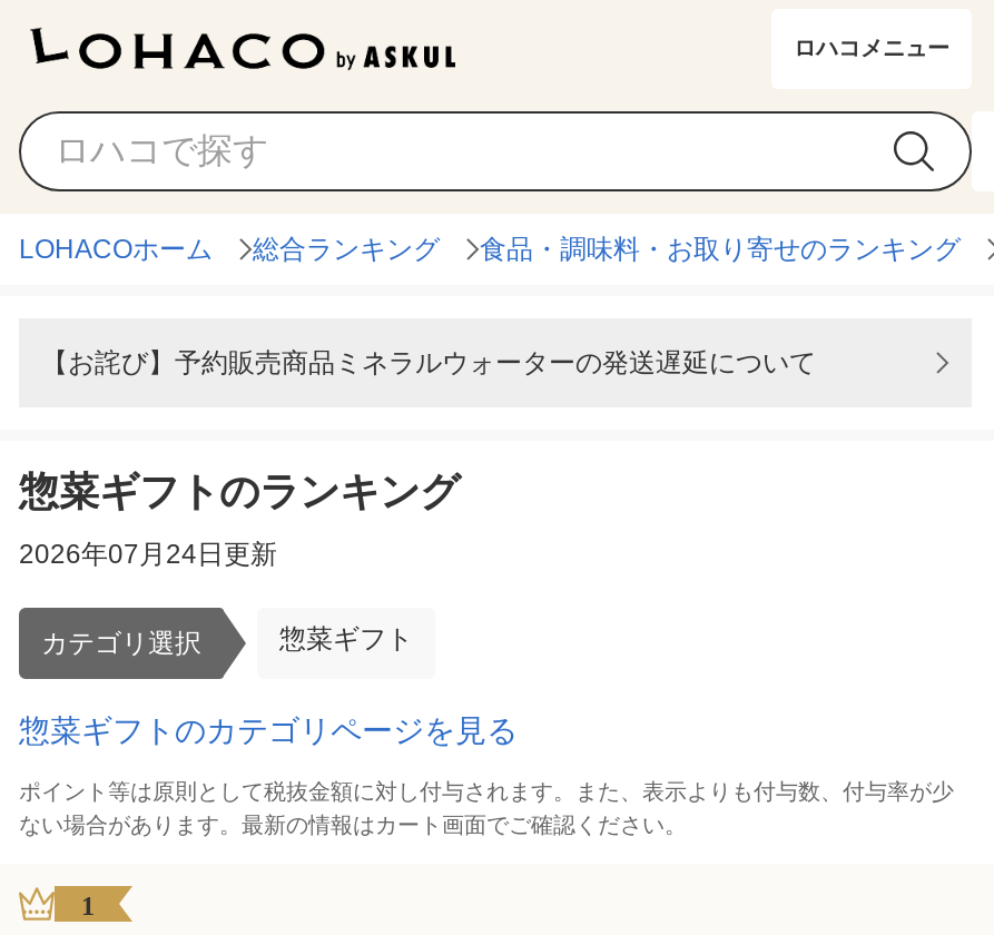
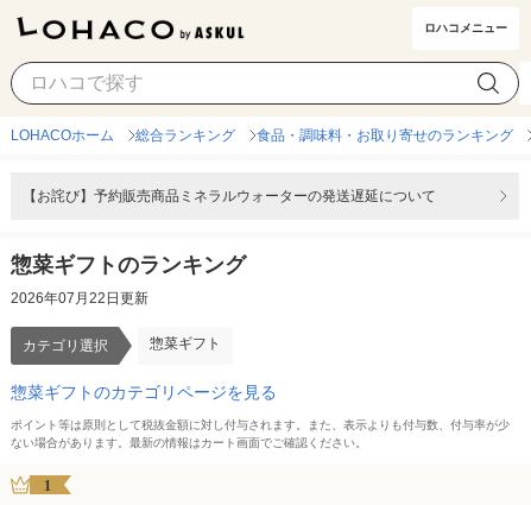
- 2026年07月24日更新
+ 2026年07月22日更新
